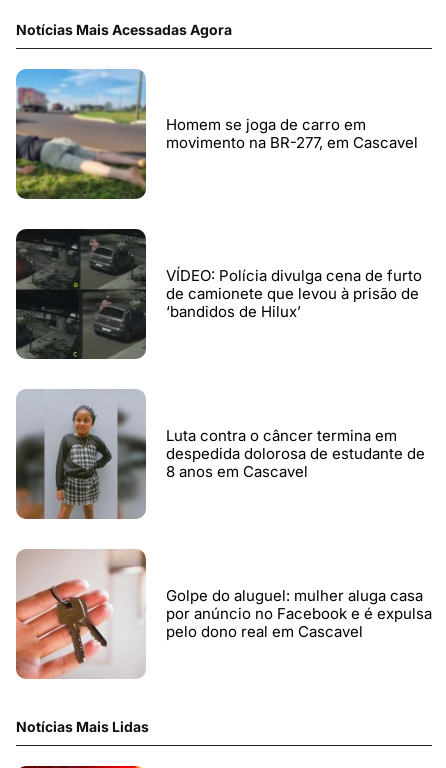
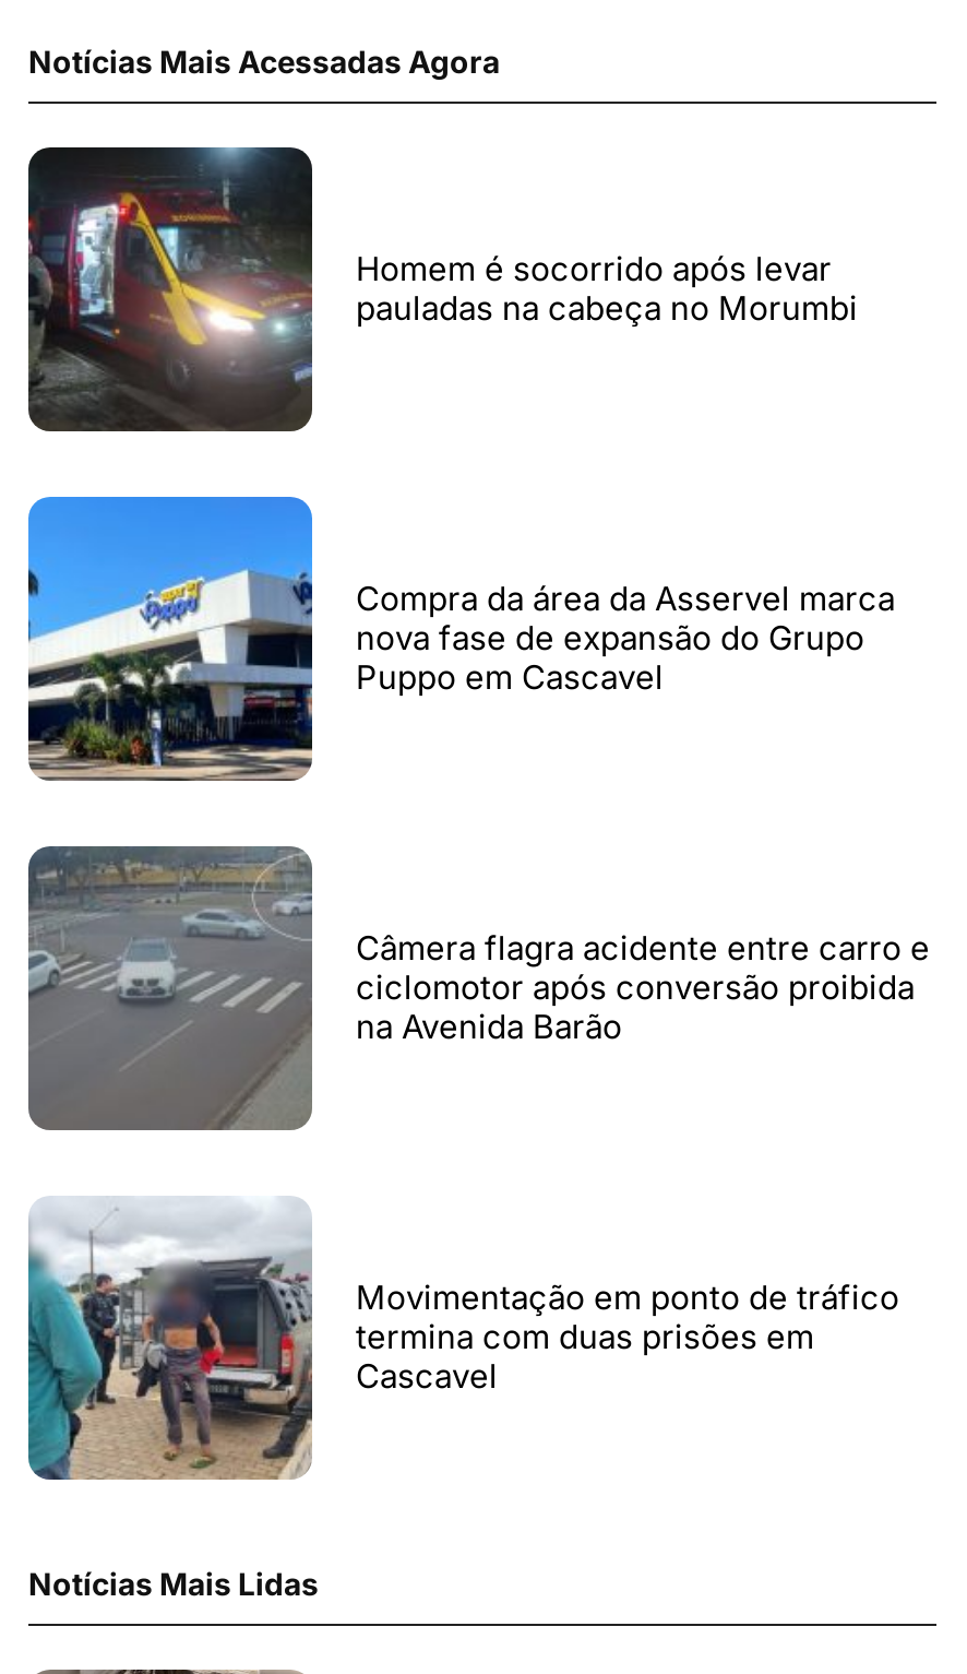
- [image]
- Homem se joga de carro em
- movimento na BR-277, em Cascavel
+ [image]
+ Homem é socorrido após levar
+ pauladas na cabeça no Morumbi

- [image]
- VÍDEO: Polícia divulga cena de furto
- de camionete que levou à prisão de
- ‘bandidos de Hilux’
+ [image]
+ Compra da área da Asservel marca
+ nova fase de expansão do Grupo
+ Puppo em Cascavel

- [image]
- Luta contra o câncer termina em
- despedida dolorosa de estudante de
- 8 anos em Cascavel
+ [image]
+ Câmera flagra acidente entre carro e
+ ciclomotor após conversão proibida
+ na Avenida Barão

- [image]
- Golpe do aluguel: mulher aluga casa
- por anúncio no Facebook e é expulsa
- pelo dono real em Cascavel
+ [image]
+ Movimentação em ponto de tráfico
+ termina com duas prisões em
+ Cascavel
